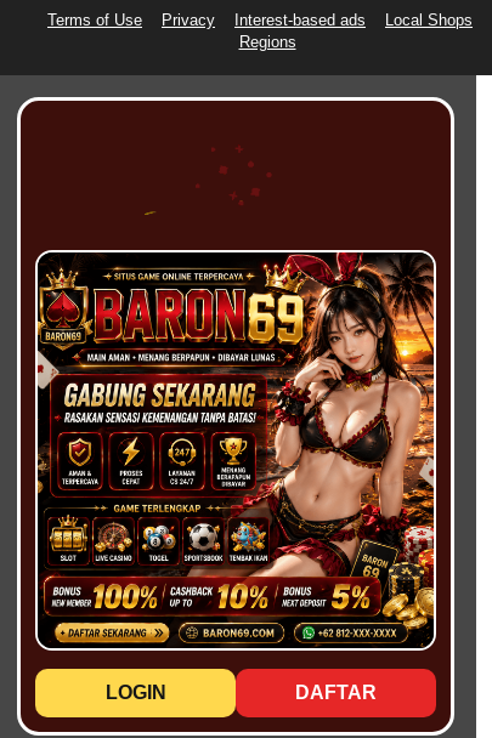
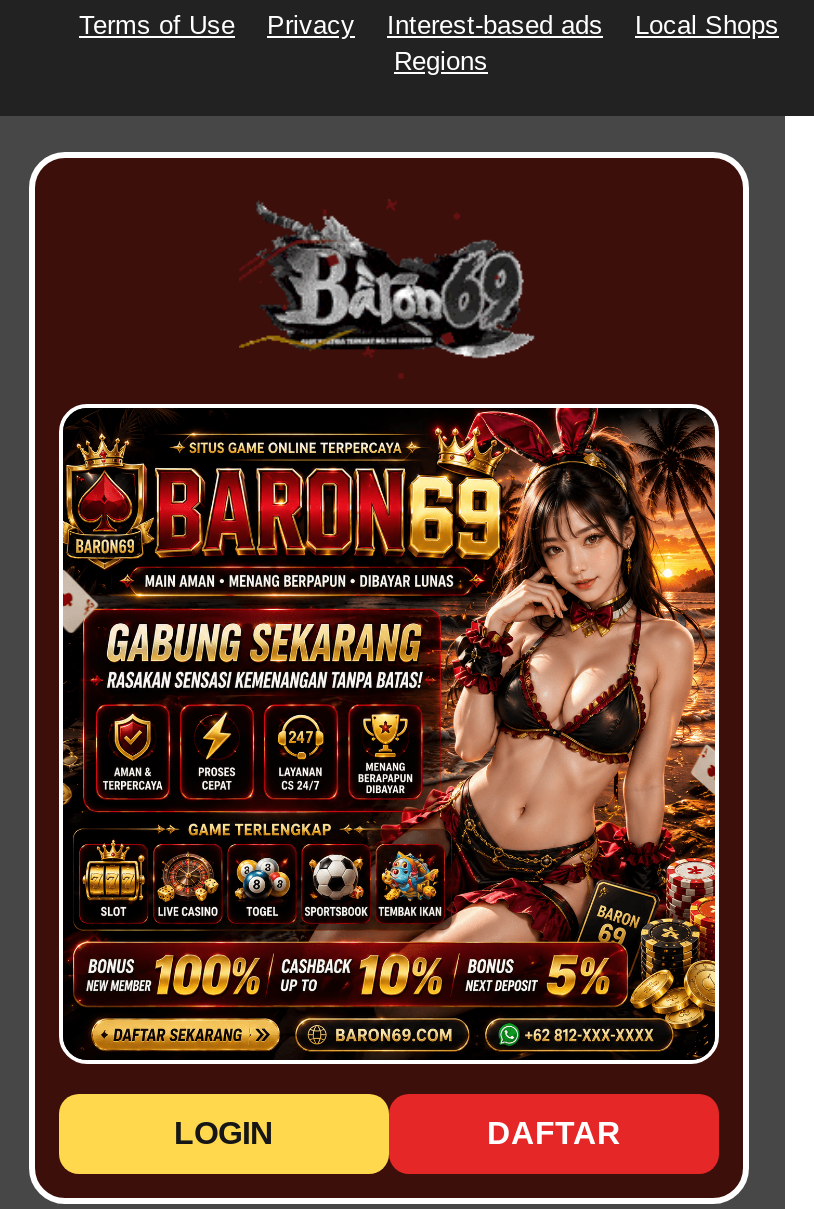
+ [image]
